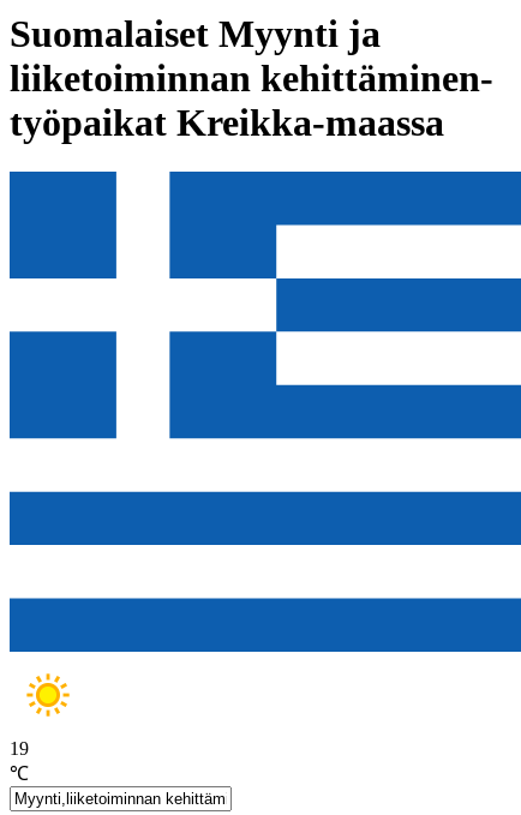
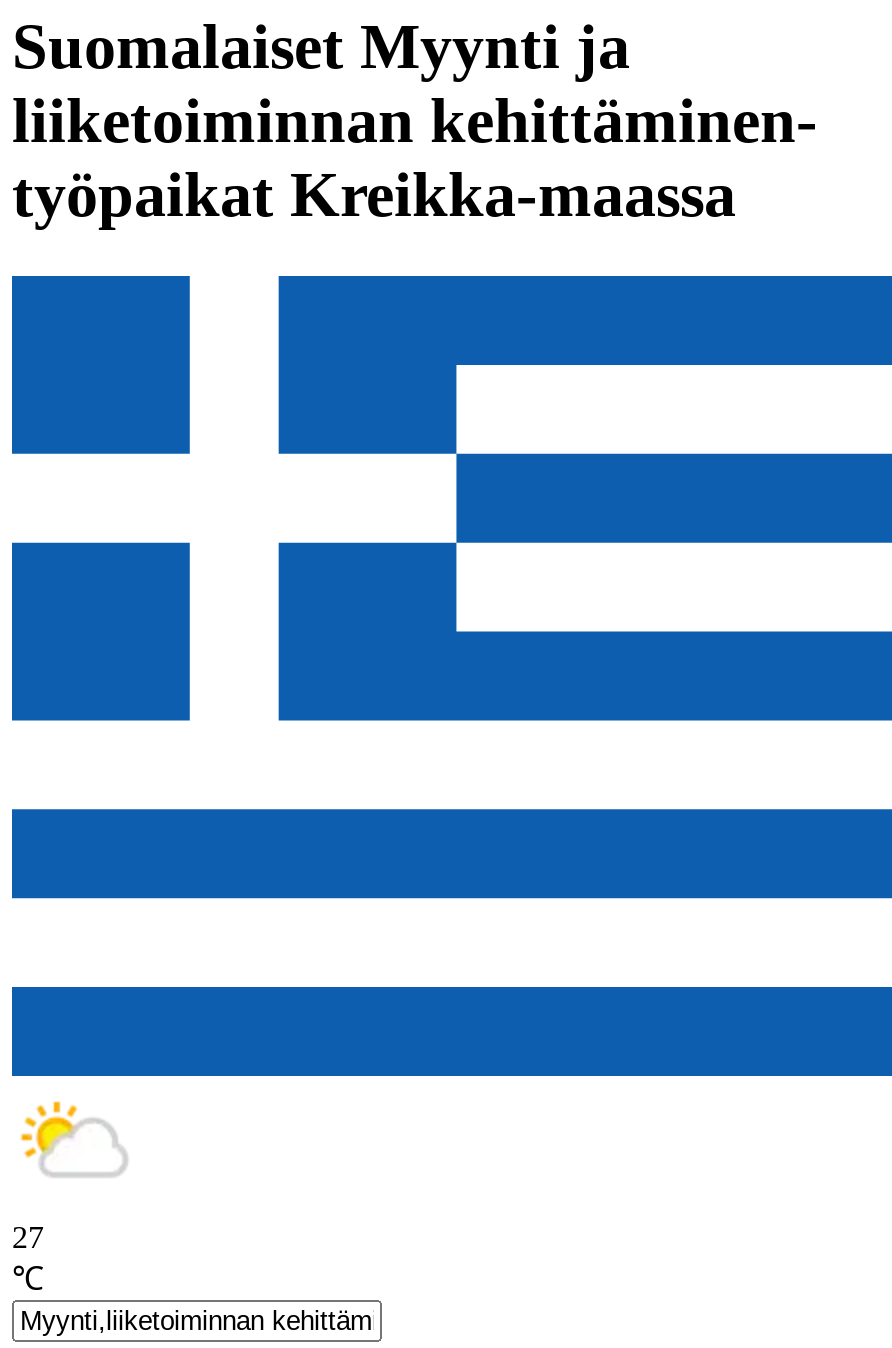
- [image]
- 19
+ [image]
+ 27
